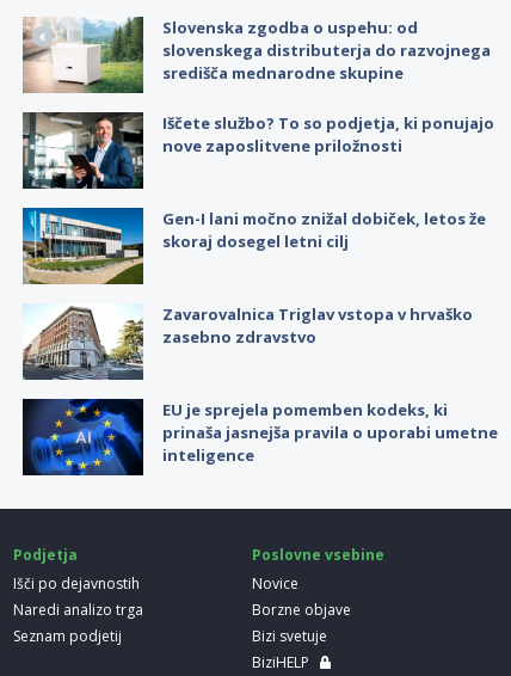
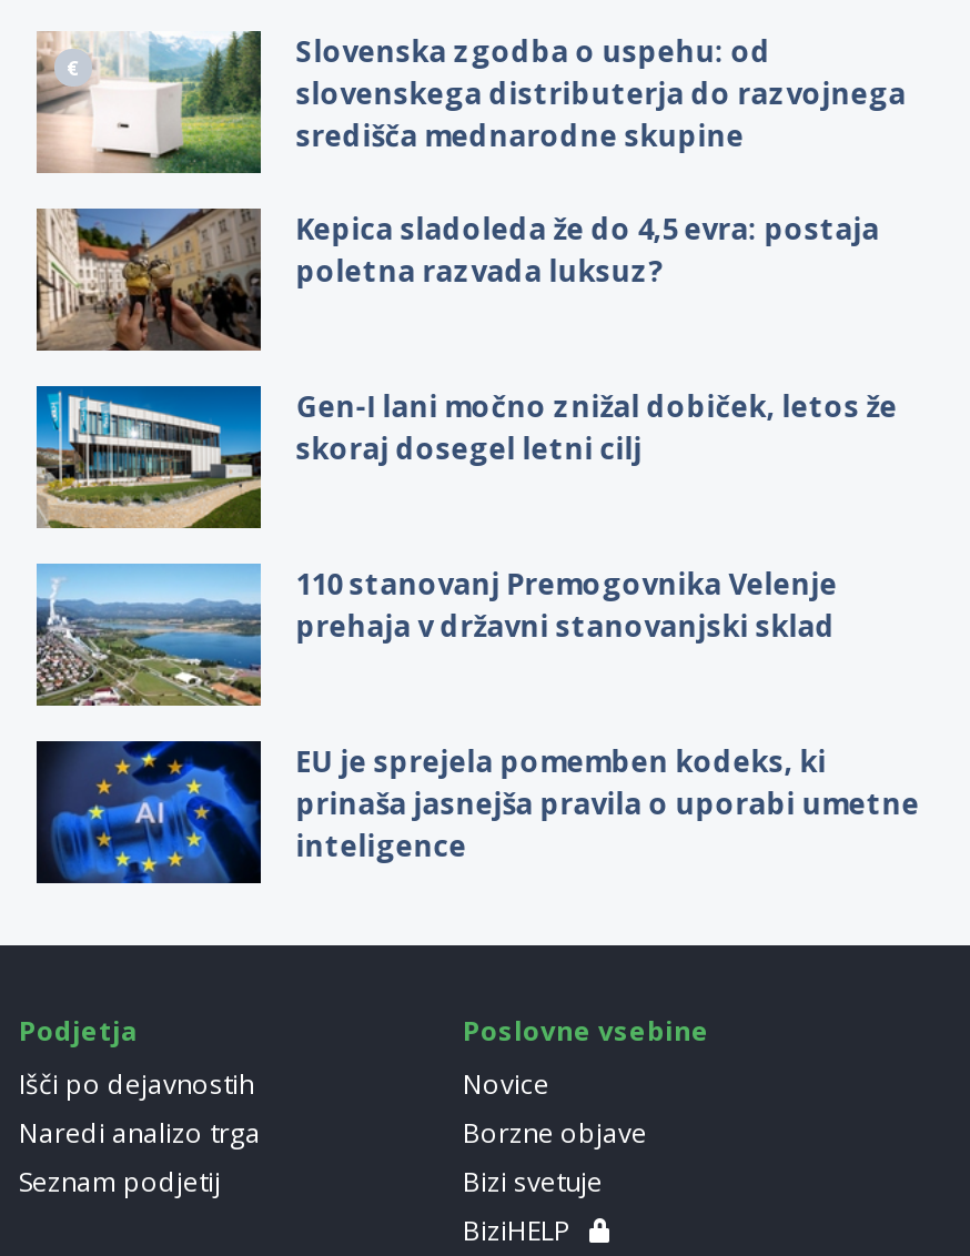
- [image]
- Iščete službo? To so podjetja, ki ponujajo
- nove zaposlitvene priložnosti
+ [image]
+ Kepica sladoleda že do 4,5 evra: postaja
+ poletna razvada luksuz?

- [image]
- Zavarovalnica Triglav vstopa v hrvaško
- zasebno zdravstvo
+ [image]
+ 110 stanovanj Premogovnika Velenje
+ prehaja v državni stanovanjski sklad
